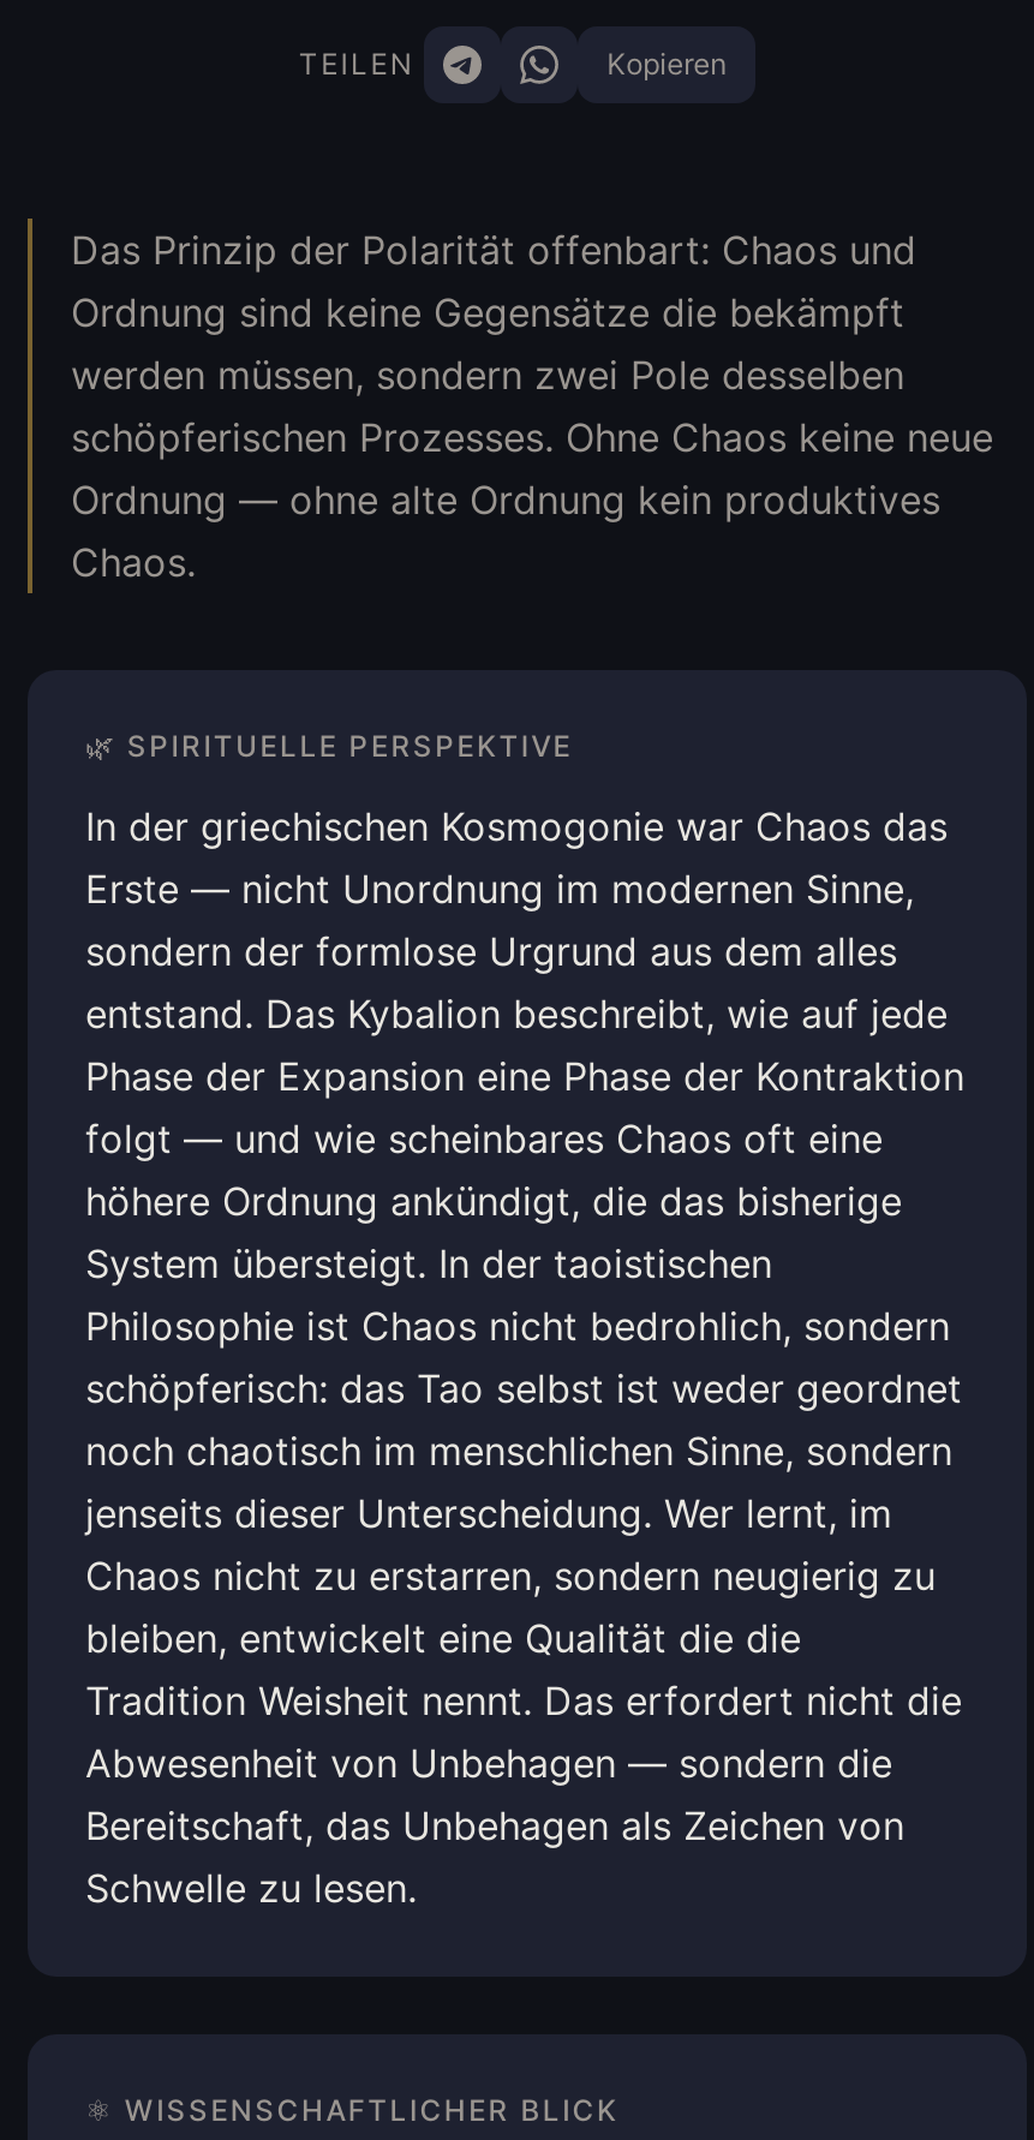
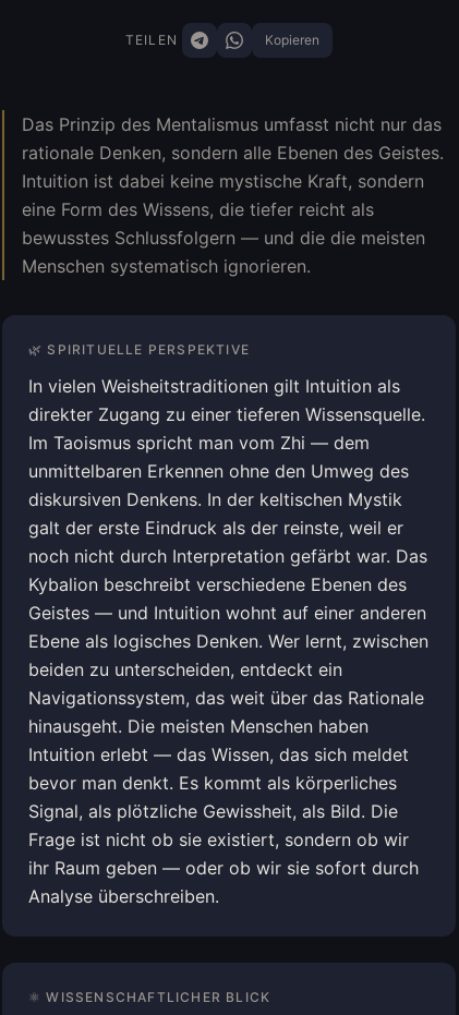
- Das Prinzip der Polarität offenbart: Chaos und
- Ordnung sind keine Gegensätze die bekämpft
- werden müssen, sondern zwei Pole desselben
- schöpferischen Prozesses. Ohne Chaos keine neue
- Ordnung — ohne alte Ordnung kein produktives
- Chaos.
+ Das Prinzip des Mentalismus umfasst nicht nur das
+ rationale Denken, sondern alle Ebenen des Geistes.
+ Intuition ist dabei keine mystische Kraft, sondern
+ eine Form des Wissens, die tiefer reicht als
+ bewusstes Schlussfolgern — und die die meisten
+ Menschen systematisch ignorieren.

- In der griechischen Kosmogonie war Chaos das
- Erste — nicht Unordnung im modernen Sinne,
- sondern der formlose Urgrund aus dem alles
- entstand. Das Kybalion beschreibt, wie auf jede
- Phase der Expansion eine Phase der Kontraktion
- folgt — und wie scheinbares Chaos oft eine
- höhere Ordnung ankündigt, die das bisherige
- System übersteigt. In der taoistischen
- Philosophie ist Chaos nicht bedrohlich, sondern
- schöpferisch: das Tao selbst ist weder geordnet
- noch chaotisch im menschlichen Sinne, sondern
- jenseits dieser Unterscheidung. Wer lernt, im
- Chaos nicht zu erstarren, sondern neugierig zu
- bleiben, entwickelt eine Qualität die die
- Tradition Weisheit nennt. Das erfordert nicht die
- Abwesenheit von Unbehagen — sondern die
- Bereitschaft, das Unbehagen als Zeichen von
- Schwelle zu lesen.
+ In vielen Weisheitstraditionen gilt Intuition als
+ direkter Zugang zu einer tieferen Wissensquelle.
+ Im Taoismus spricht man vom Zhi — dem
+ unmittelbaren Erkennen ohne den Umweg des
+ diskursiven Denkens. In der keltischen Mystik
+ galt der erste Eindruck als der reinste, weil er
+ noch nicht durch Interpretation gefärbt war. Das
+ Kybalion beschreibt verschiedene Ebenen des
+ Geistes — und Intuition wohnt auf einer anderen
+ Ebene als logisches Denken. Wer lernt, zwischen
+ beiden zu unterscheiden, entdeckt ein
+ Navigationssystem, das weit über das Rationale
+ hinausgeht. Die meisten Menschen haben
+ Intuition erlebt — das Wissen, das sich meldet
+ bevor man denkt. Es kommt als körperliches
+ Signal, als plötzliche Gewissheit, als Bild. Die
+ Frage ist nicht ob sie existiert, sondern ob wir
+ ihr Raum geben — oder ob wir sie sofort durch
+ Analyse überschreiben.
